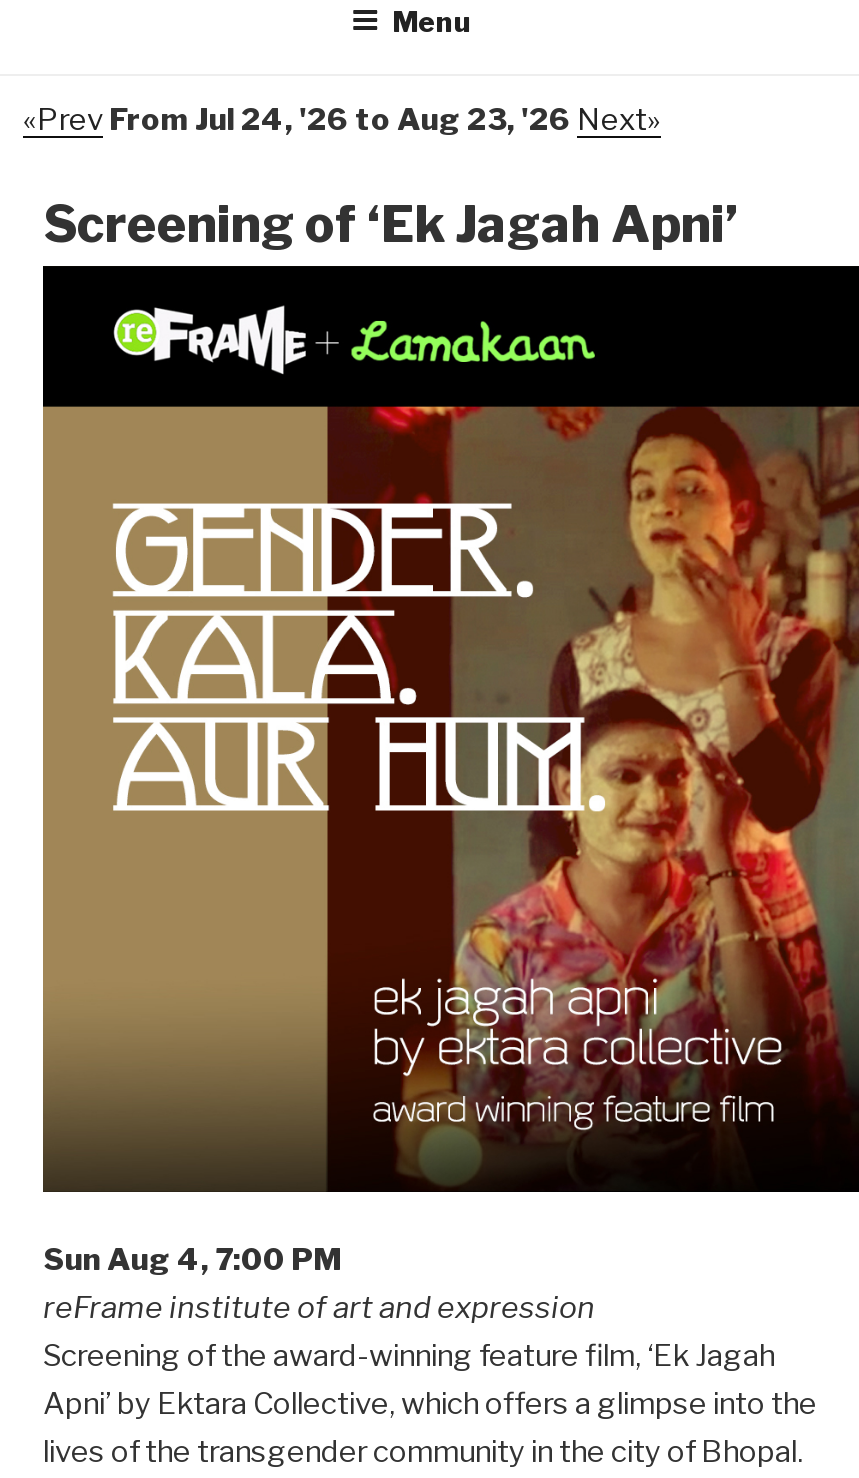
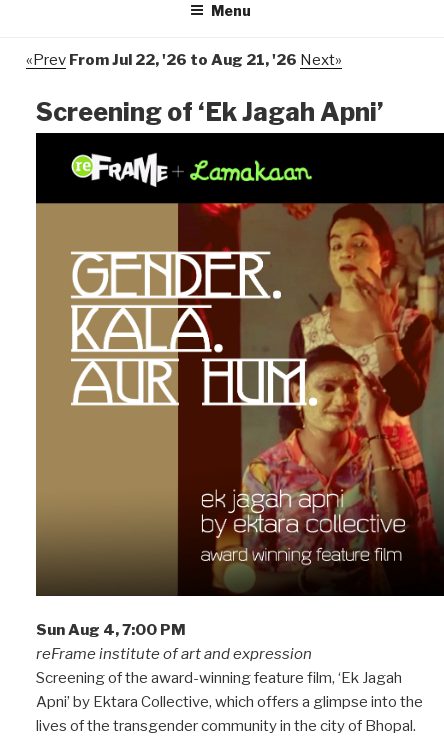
- «Prev From Jul 24, '26 to Aug 23, '26 Next»
+ «Prev From Jul 22, '26 to Aug 21, '26 Next»
